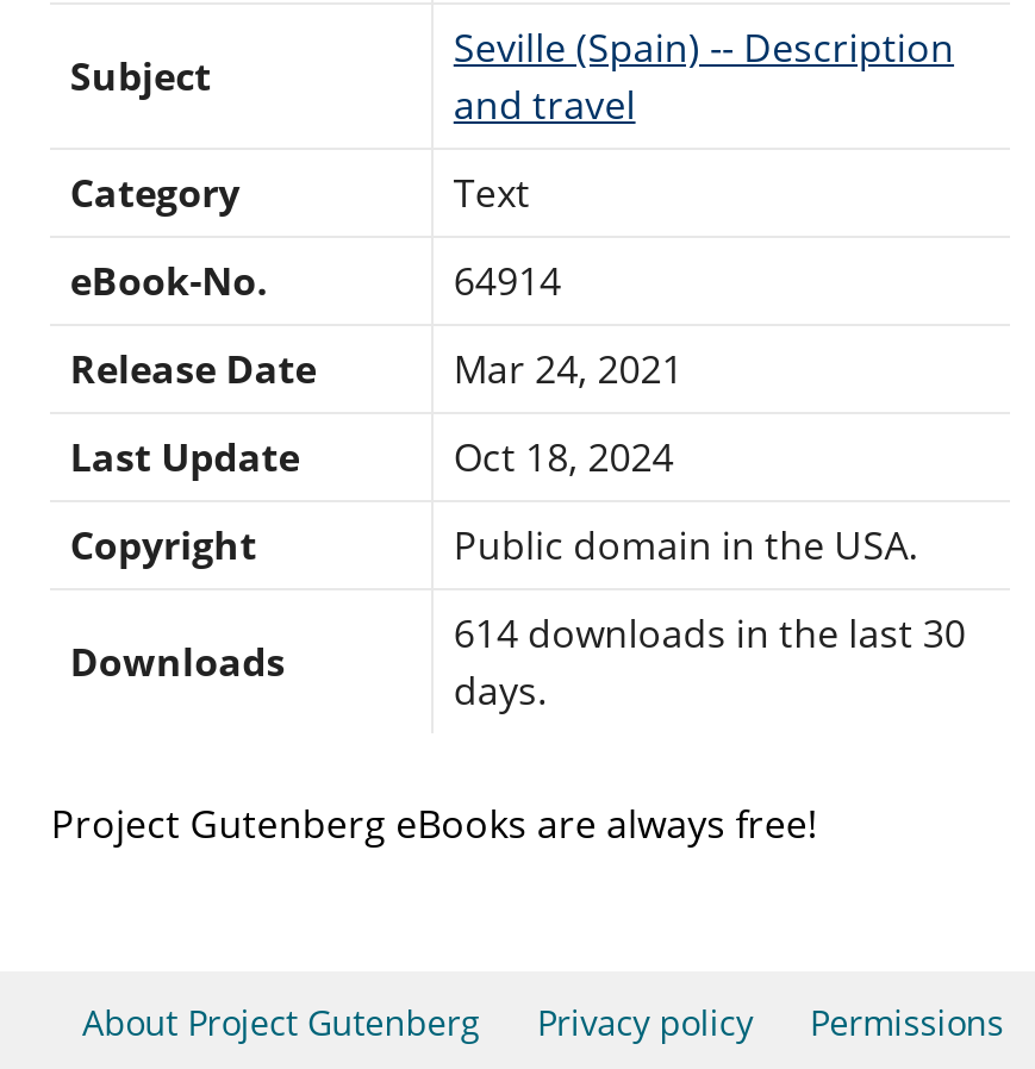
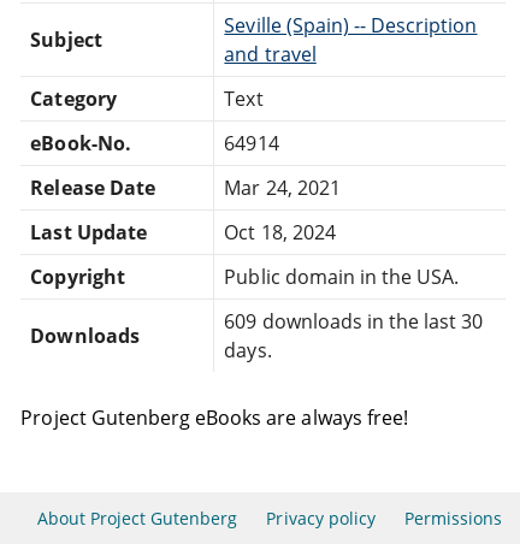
- 614 downloads in the last 30
+ 609 downloads in the last 30
